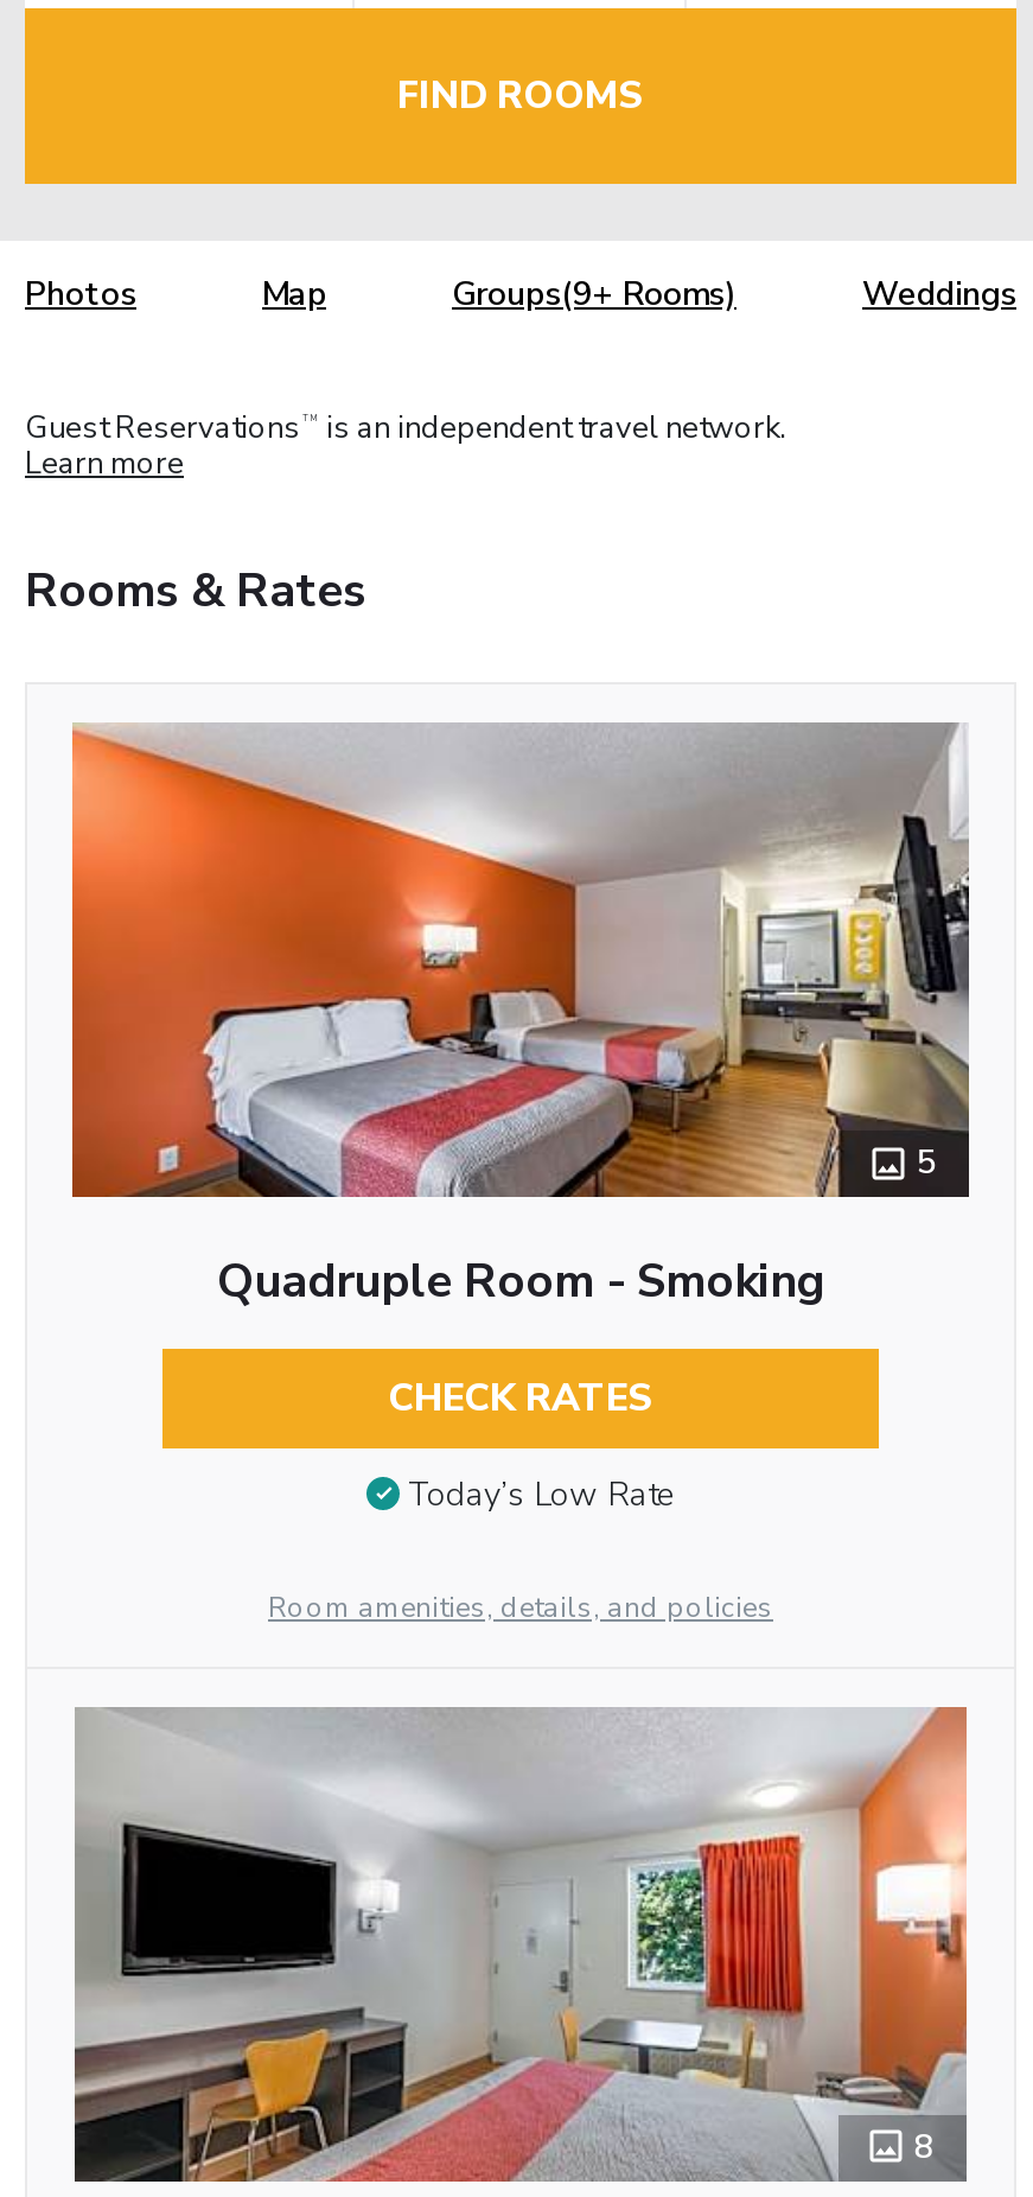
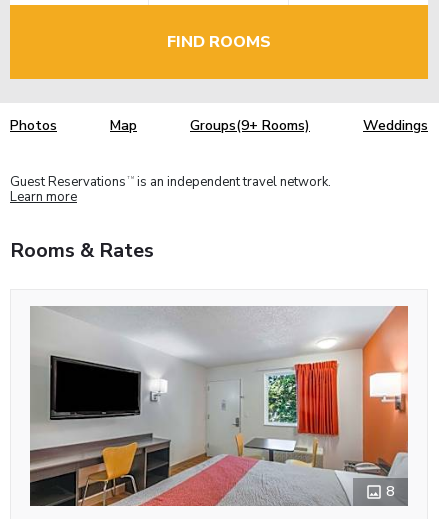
- [image]
- 5
- Quadruple Room - Smoking
- CHECK RATES
- Today’s Low Rate
- Room amenities, details, and policies
